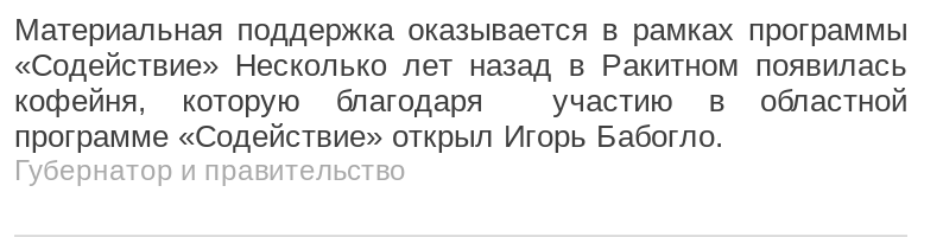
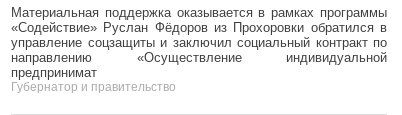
- «Содействие» Несколько лет назад в Ракитном появилась
- кофейня, которую благодаря участию в областной
- программе «Содействие» открыл Игорь Бабогло.
+ «Содействие» Руслан Фёдоров из Прохоровки обратился в
+ управление соцзащиты и заключил социальный контракт по
+ направлению «Осуществление индивидуальной
+ предпринимат
